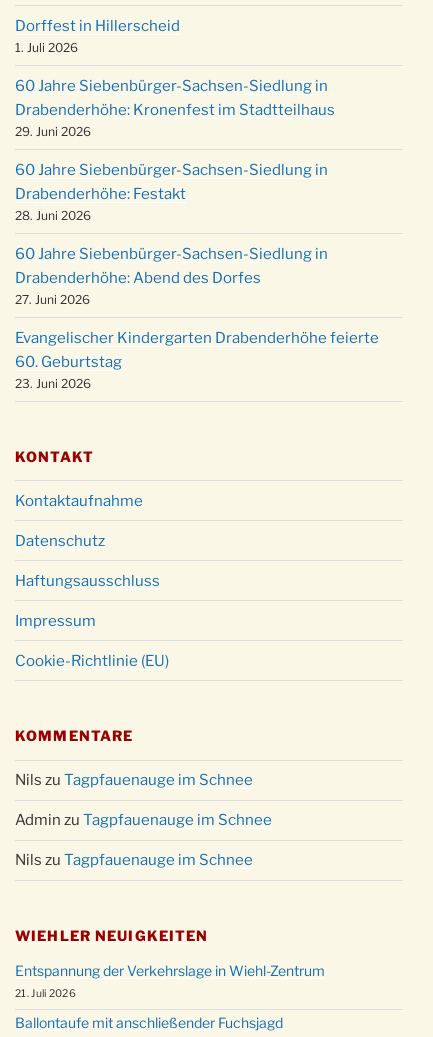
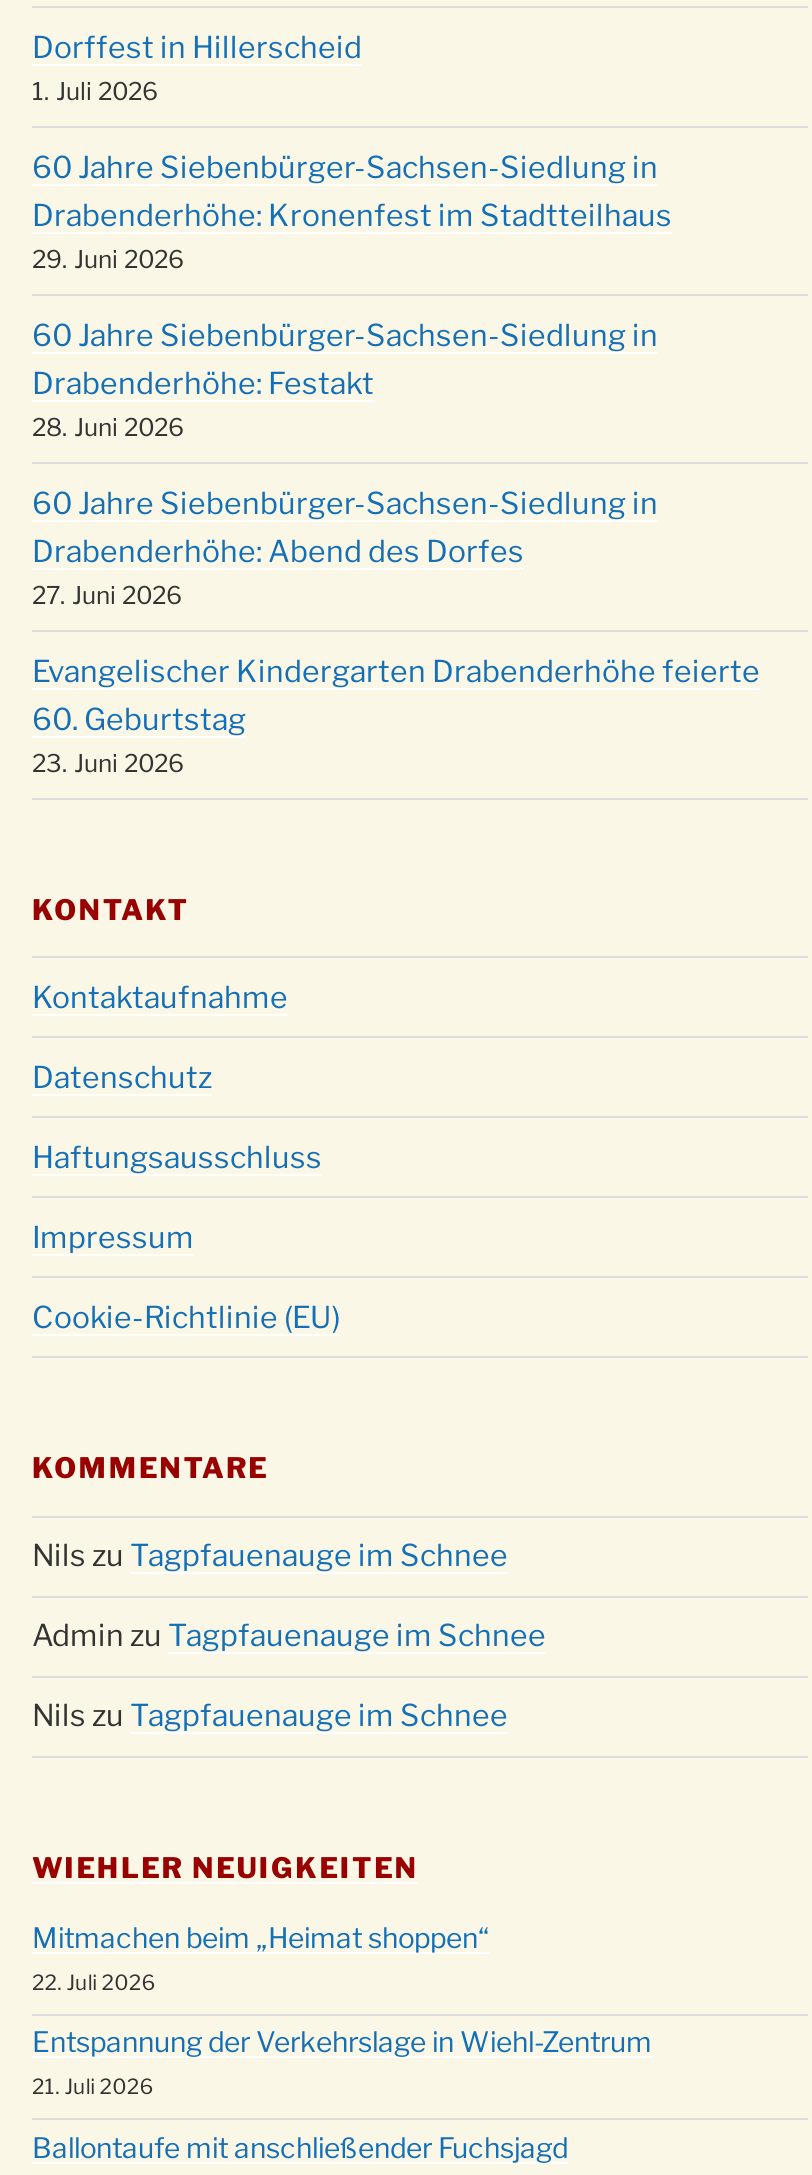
+ Mitmachen beim „Heimat shoppen“
+ 22. Juli 2026
